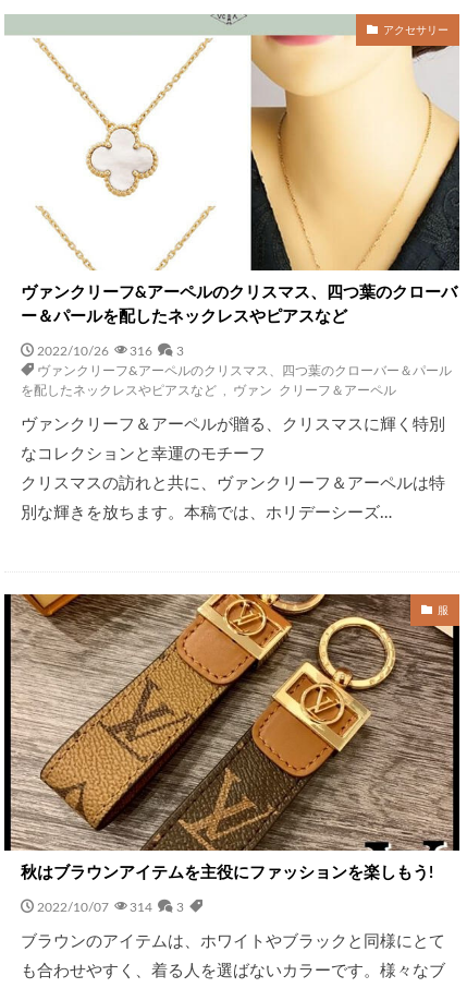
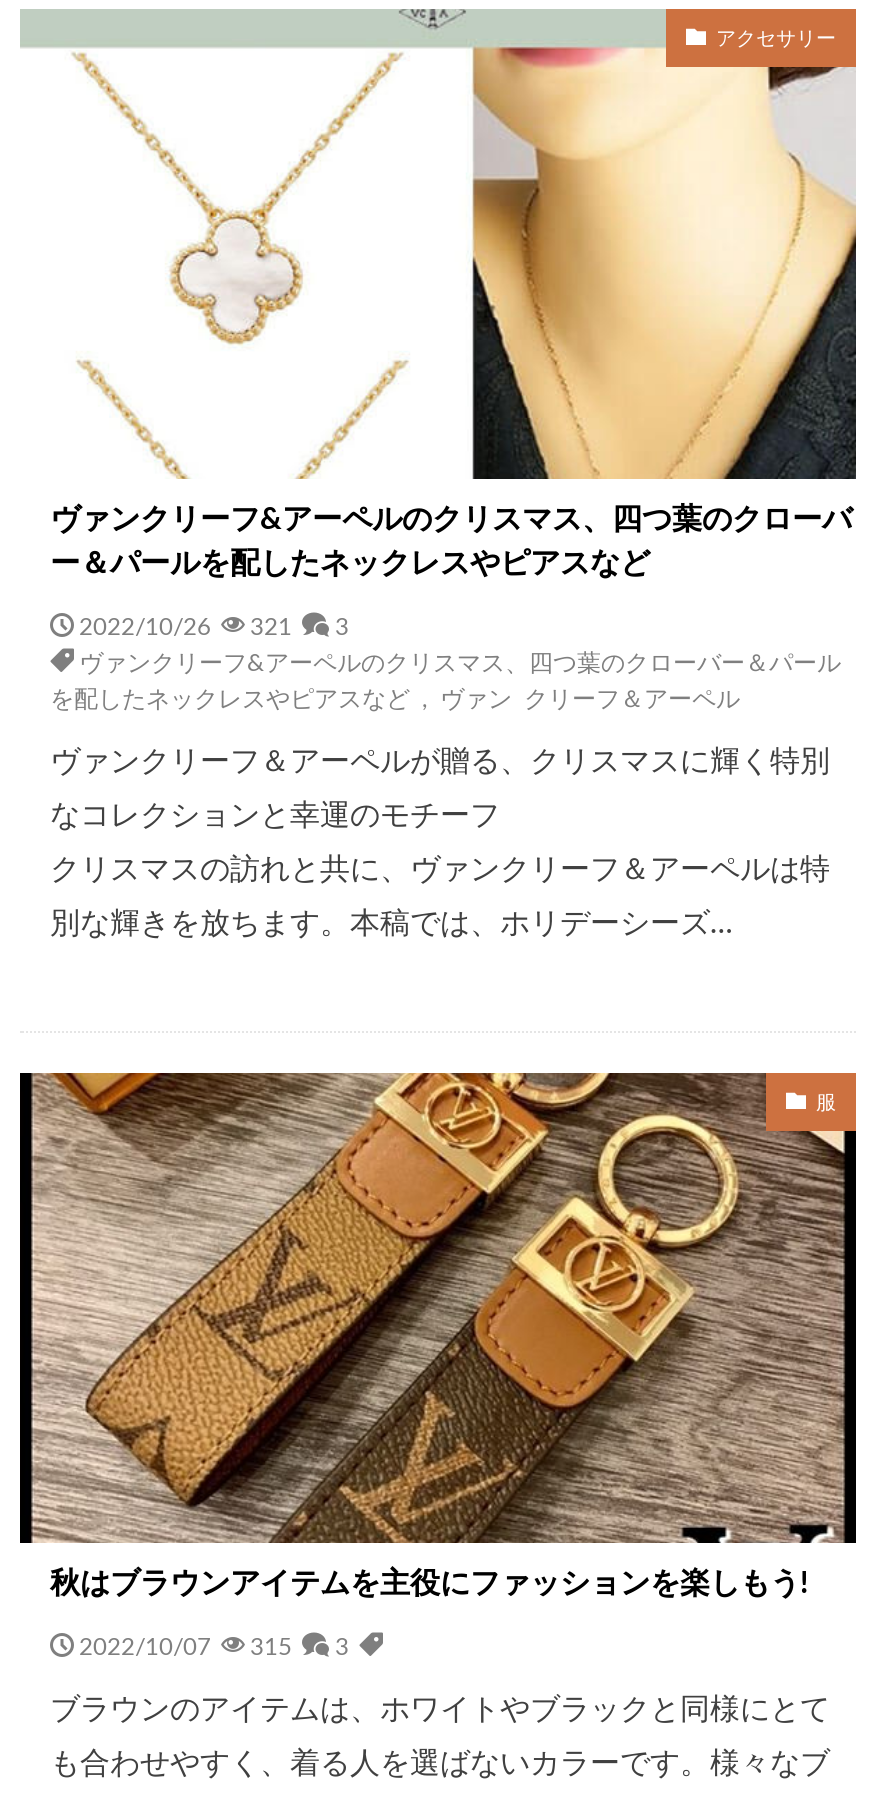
- 2022/10/26 316 3
+ 2022/10/26 321 3

- 2022/10/07 314 3
+ 2022/10/07 315 3
